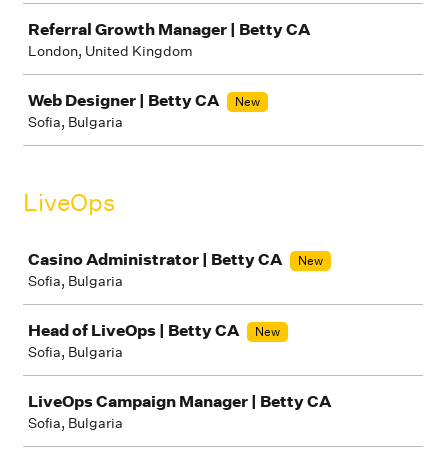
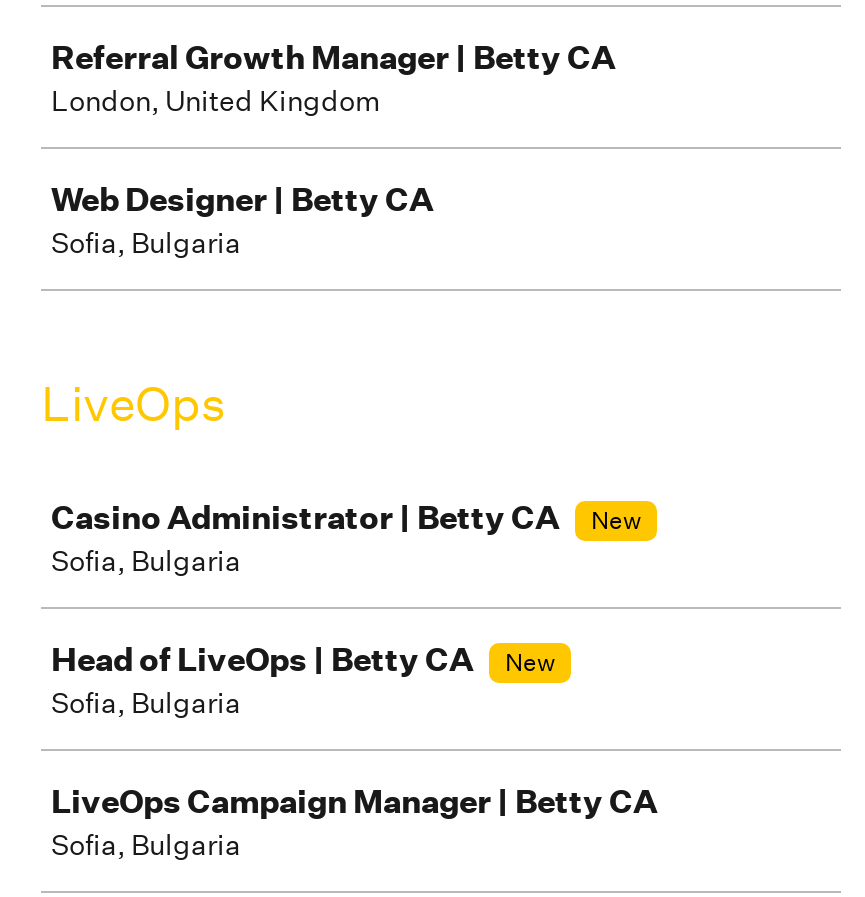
- New
